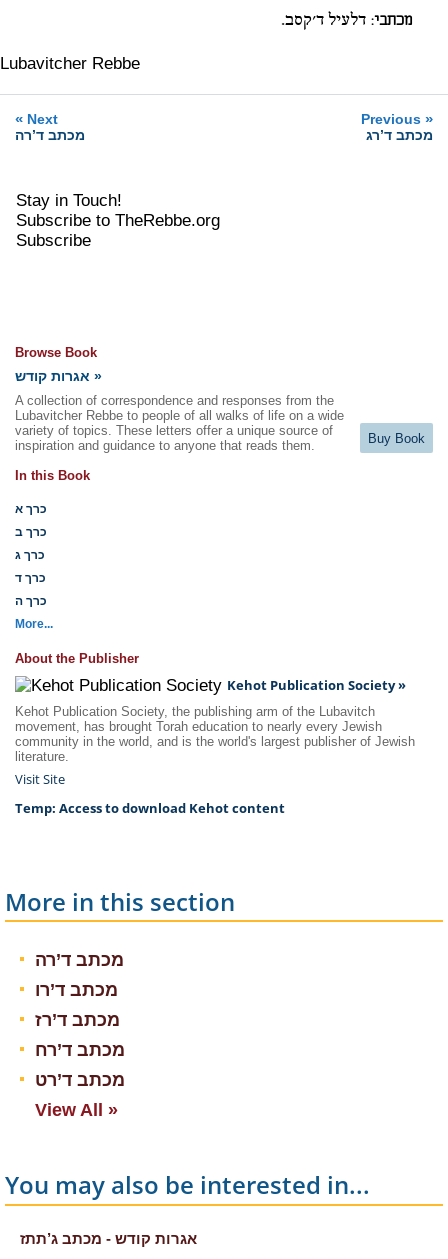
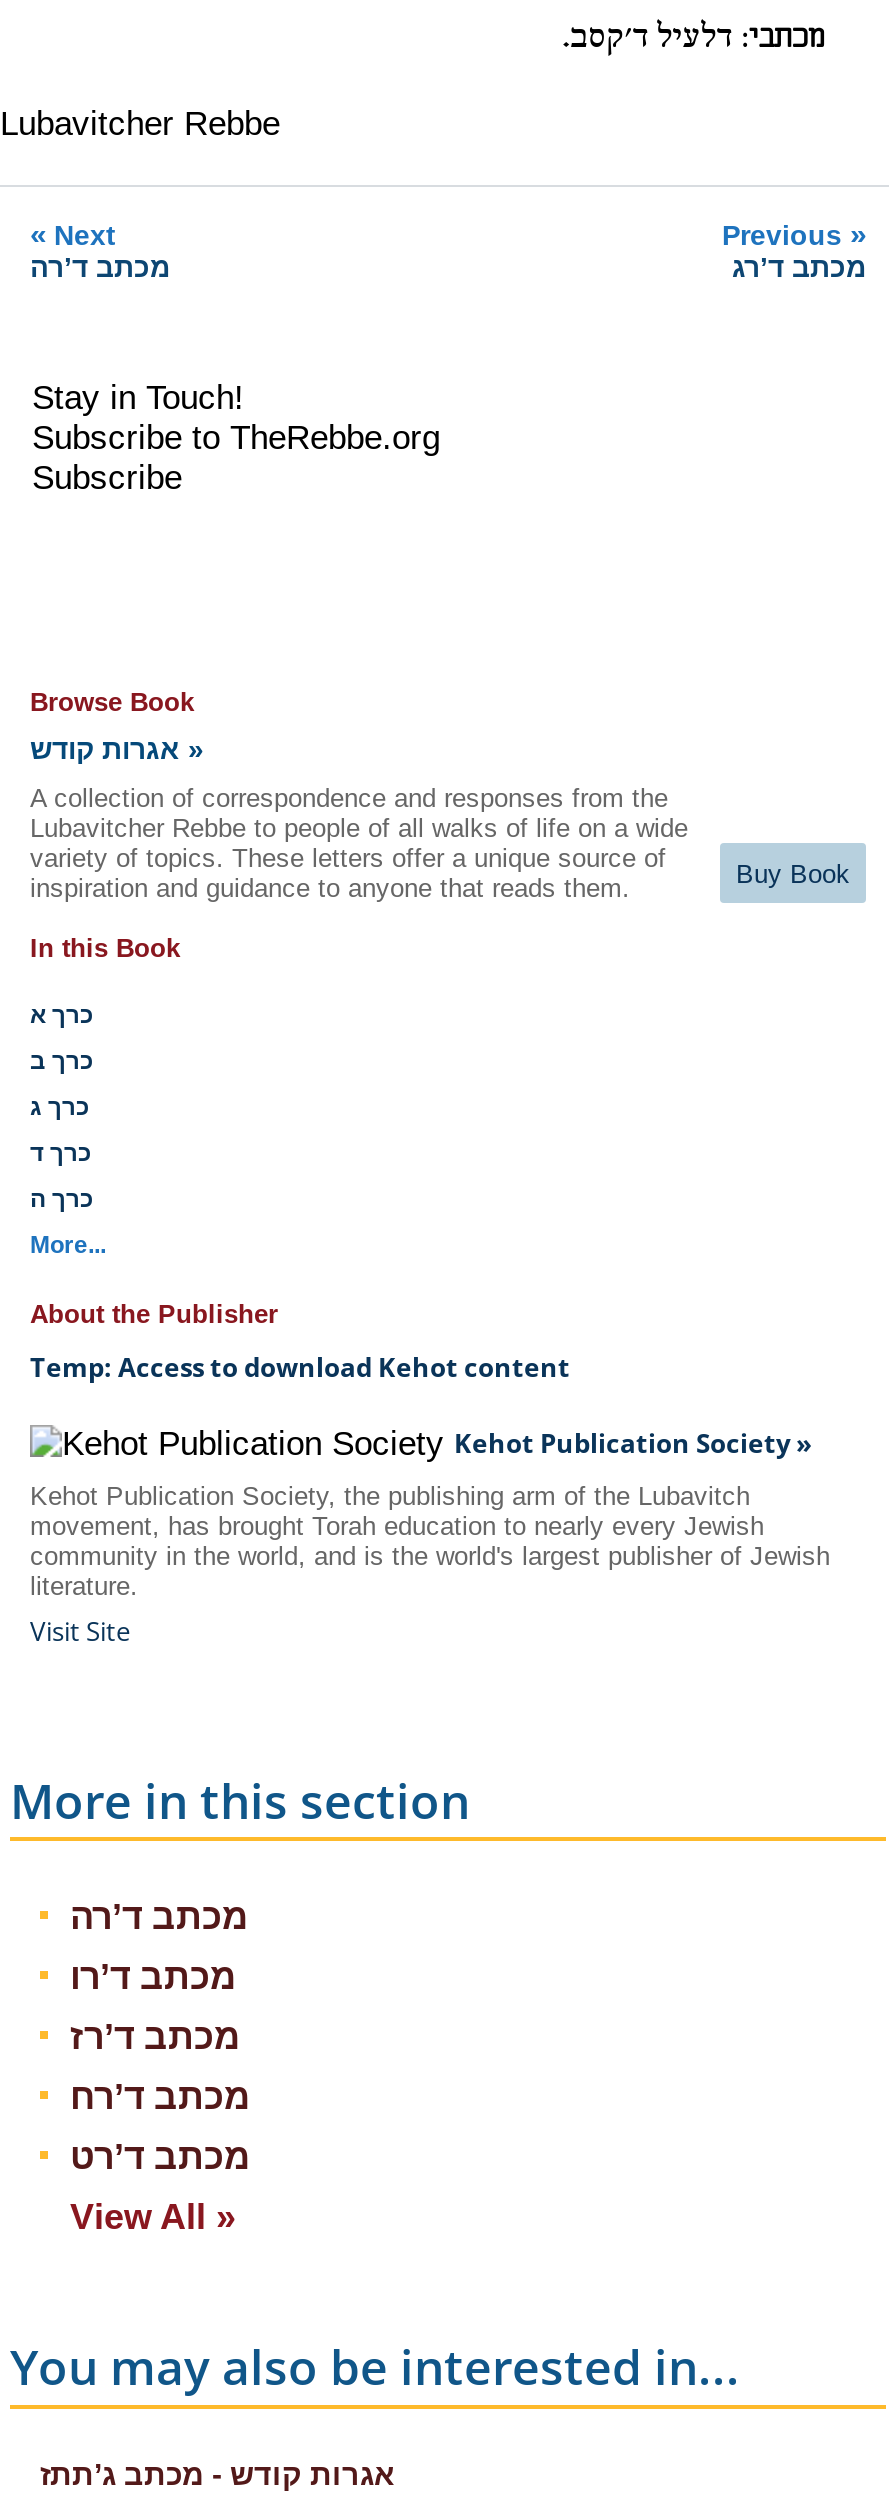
moved down: Kehot Publication Society » | Kehot Publication Society, the publishing arm of the Lubavitch | movement, has brought Torah education to nearly every Jewish | community in the world, and is the world's largest publisher of Jewish | literature. | Visit Site

moved up: Temp: Access to download Kehot content
